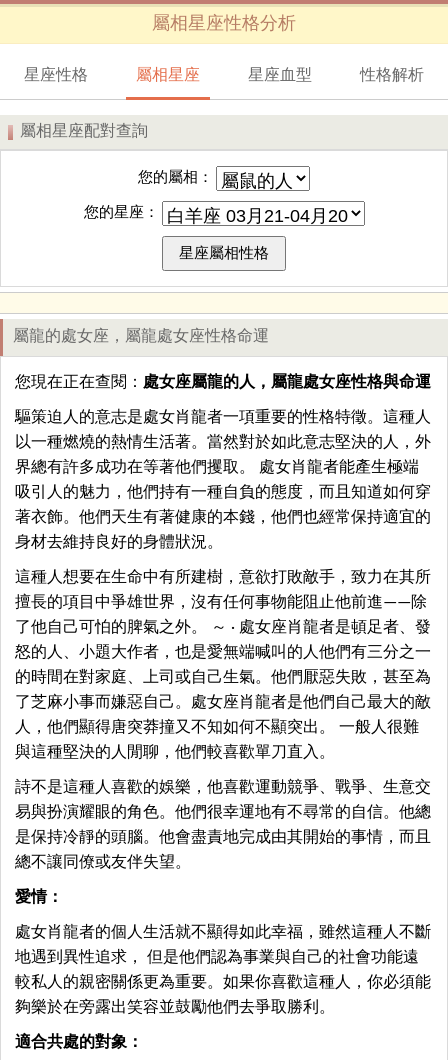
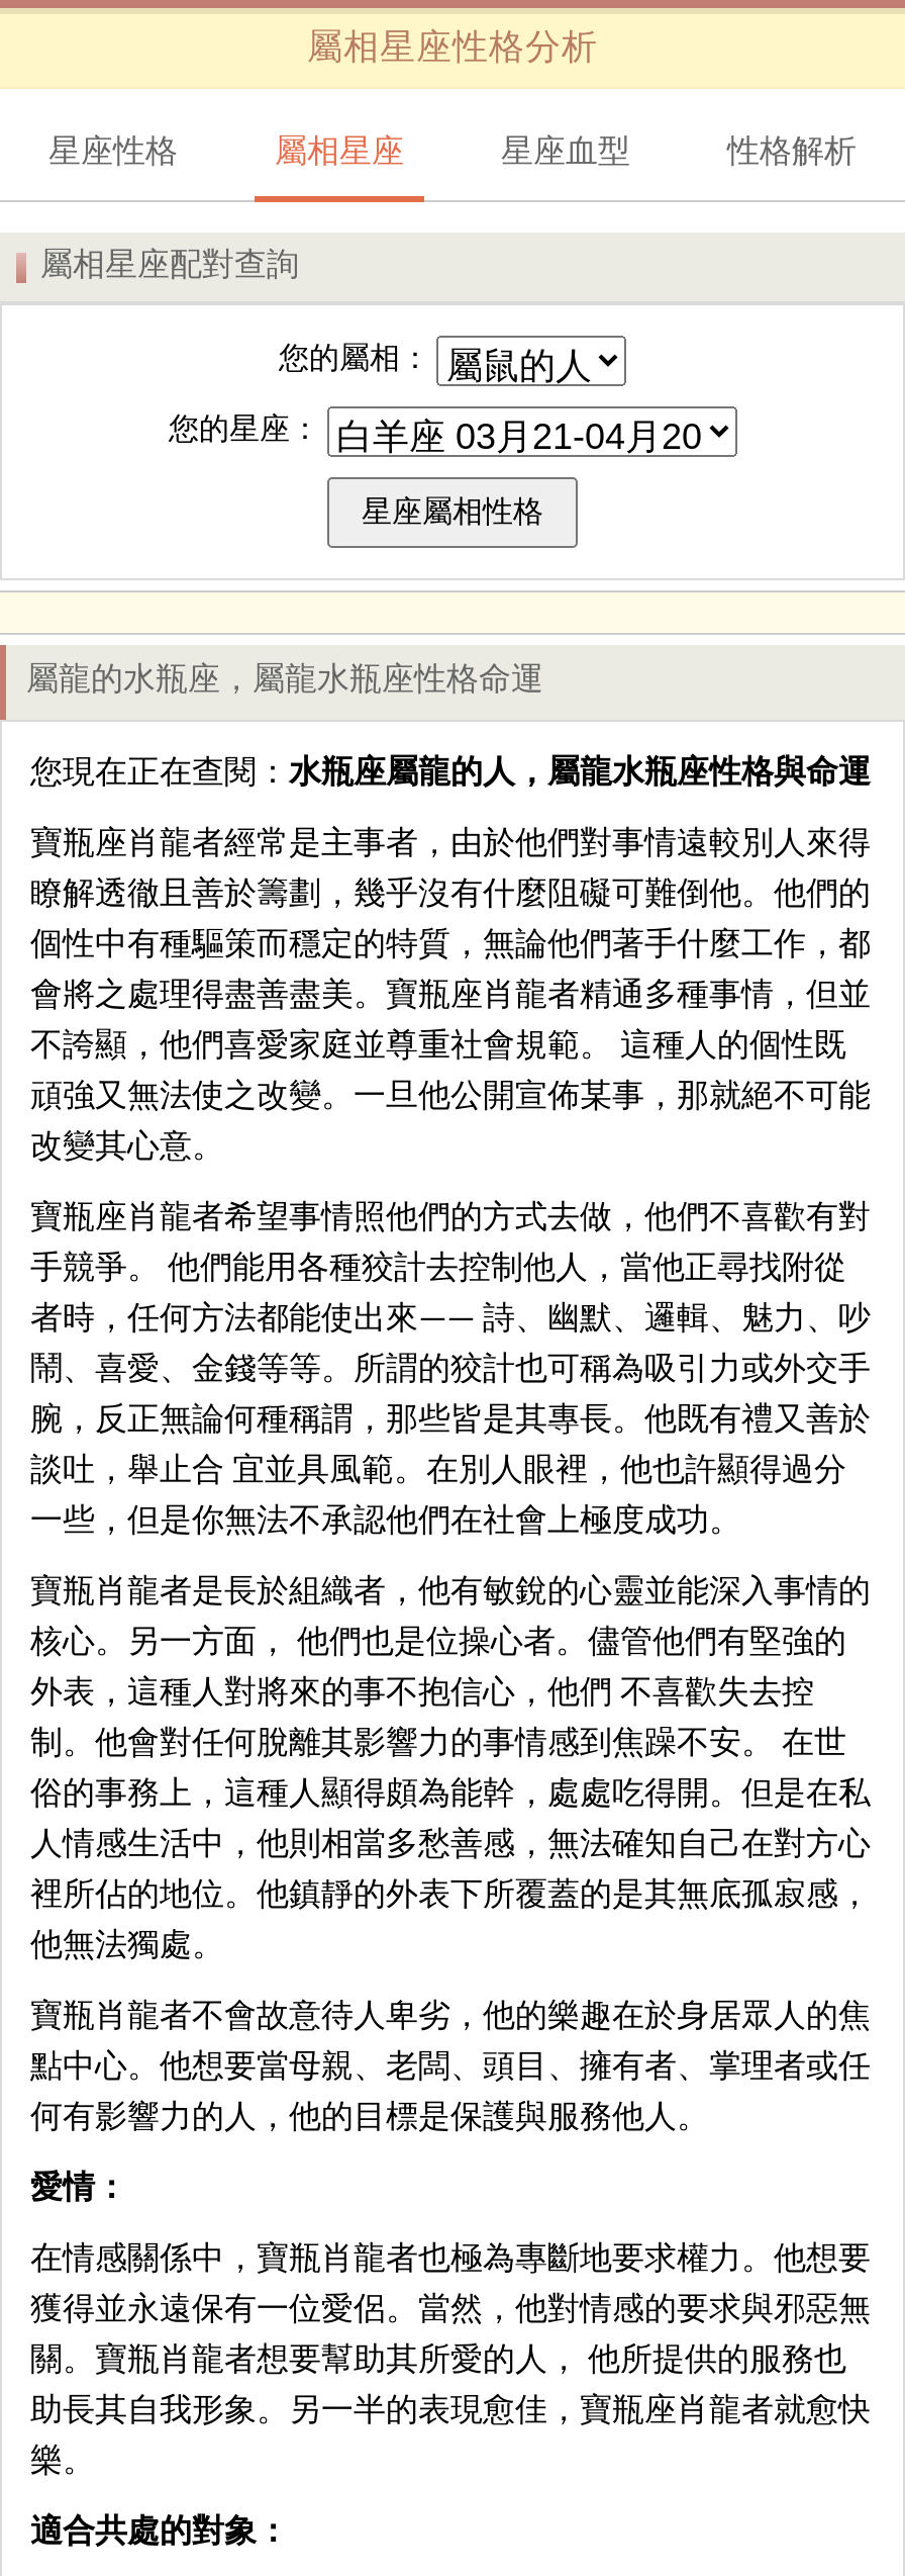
- 屬龍的處女座，屬龍處女座性格命運
- 您現在正在查閱：處女座屬龍的人，屬龍處女座性格與命運
- 驅策迫人的意志是處女肖龍者一項重要的性格特徵。這種人
- 以一種燃燒的熱情生活著。當然對於如此意志堅決的人，外
- 界總有許多成功在等著他們攫取。 處女肖龍者能產生極端
- 吸引人的魅力，他們持有一種自負的態度，而且知道如何穿
- 著衣飾。他們天生有著健康的本錢，他們也經常保持適宜的
- 身材去維持良好的身體狀況。
- 這種人想要在生命中有所建樹，意欲打敗敵手，致力在其所
- 擅長的項目中爭雄世界，沒有任何事物能阻止他前進——除
- 了他自己可怕的脾氣之外。 ～ · 處女座肖龍者是頓足者、發
- 怒的人、小題大作者，也是愛無端喊叫的人他們有三分之一
- 的時間在對家庭、上司或自己生氣。他們厭惡失敗，甚至為
- 了芝麻小事而嫌惡自己。處女座肖龍者是他們自己最大的敵
- 人，他們顯得唐突莽撞又不知如何不顯突出。 一般人很難
- 與這種堅決的人閒聊，他們較喜歡單刀直入。
- 詩不是這種人喜歡的娛樂，他喜歡運動競爭、戰爭、生意交
- 易與扮演耀眼的角色。他們很幸運地有不尋常的自信。他總
- 是保持冷靜的頭腦。他會盡責地完成由其開始的事情，而且
- 總不讓同僚或友伴失望。
+ 屬龍的水瓶座，屬龍水瓶座性格命運
+ 您現在正在查閱：水瓶座屬龍的人，屬龍水瓶座性格與命運
+ 寶瓶座肖龍者經常是主事者，由於他們對事情遠較別人來得
+ 瞭解透徹且善於籌劃，幾乎沒有什麼阻礙可難倒他。他們的
+ 個性中有種驅策而穩定的特質，無論他們著手什麼工作，都
+ 會將之處理得盡善盡美。寶瓶座肖龍者精通多種事情，但並
+ 不誇顯，他們喜愛家庭並尊重社會規範。 這種人的個性既
+ 頑強又無法使之改變。一旦他公開宣佈某事，那就絕不可能
+ 改變其心意。
+ 寶瓶座肖龍者希望事情照他們的方式去做，他們不喜歡有對
+ 手競爭。 他們能用各種狡計去控制他人，當他正尋找附從
+ 者時，任何方法都能使出來—— 詩、幽默、邏輯、魅力、吵
+ 鬧、喜愛、金錢等等。所謂的狡計也可稱為吸引力或外交手
+ 腕，反正無論何種稱謂，那些皆是其專長。他既有禮又善於
+ 談吐，舉止合 宜並具風範。在別人眼裡，他也許顯得過分
+ 一些，但是你無法不承認他們在社會上極度成功。
+ 寶瓶肖龍者是長於組織者，他有敏銳的心靈並能深入事情的
+ 核心。另一方面， 他們也是位操心者。儘管他們有堅強的
+ 外表，這種人對將來的事不抱信心，他們 不喜歡失去控
+ 制。他會對任何脫離其影響力的事情感到焦躁不安。 在世
+ 俗的事務上，這種人顯得頗為能幹，處處吃得開。但是在私
+ 人情感生活中，他則相當多愁善感，無法確知自己在對方心
+ 裡所佔的地位。他鎮靜的外表下所覆蓋的是其無底孤寂感，
+ 他無法獨處。
+ 寶瓶肖龍者不會故意待人卑劣，他的樂趣在於身居眾人的焦
+ 點中心。他想要當母親、老闆、頭目、擁有者、掌理者或任
+ 何有影響力的人，他的目標是保護與服務他人。

- 處女肖龍者的個人生活就不顯得如此幸福，雖然這種人不斷
- 地遇到異性追求， 但是他們認為事業與自己的社會功能遠
- 較私人的親密關係更為重要。如果你喜歡這種人，你必須能
- 夠樂於在旁露出笑容並鼓勵他們去爭取勝利。
+ 在情感關係中，寶瓶肖龍者也極為專斷地要求權力。他想要
+ 獲得並永遠保有一位愛侶。當然，他對情感的要求與邪惡無
+ 關。寶瓶肖龍者想要幫助其所愛的人， 他所提供的服務也
+ 助長其自我形象。另一半的表現愈佳，寶瓶座肖龍者就愈快
+ 樂。
